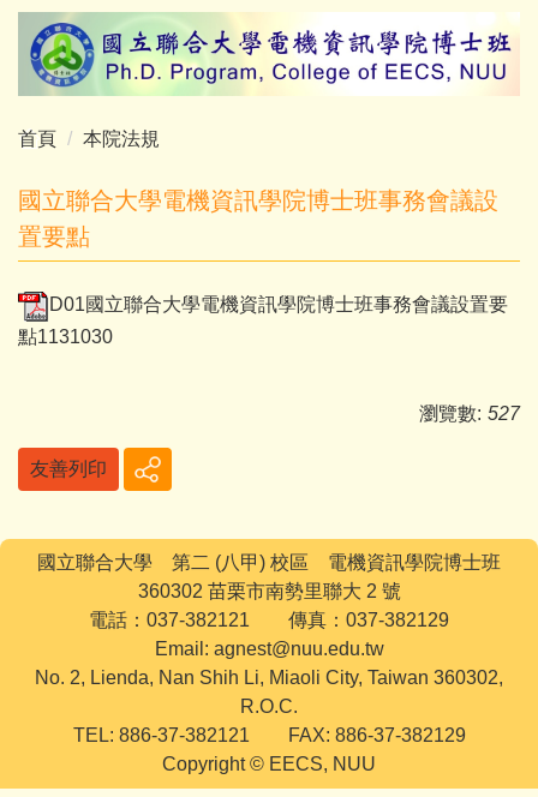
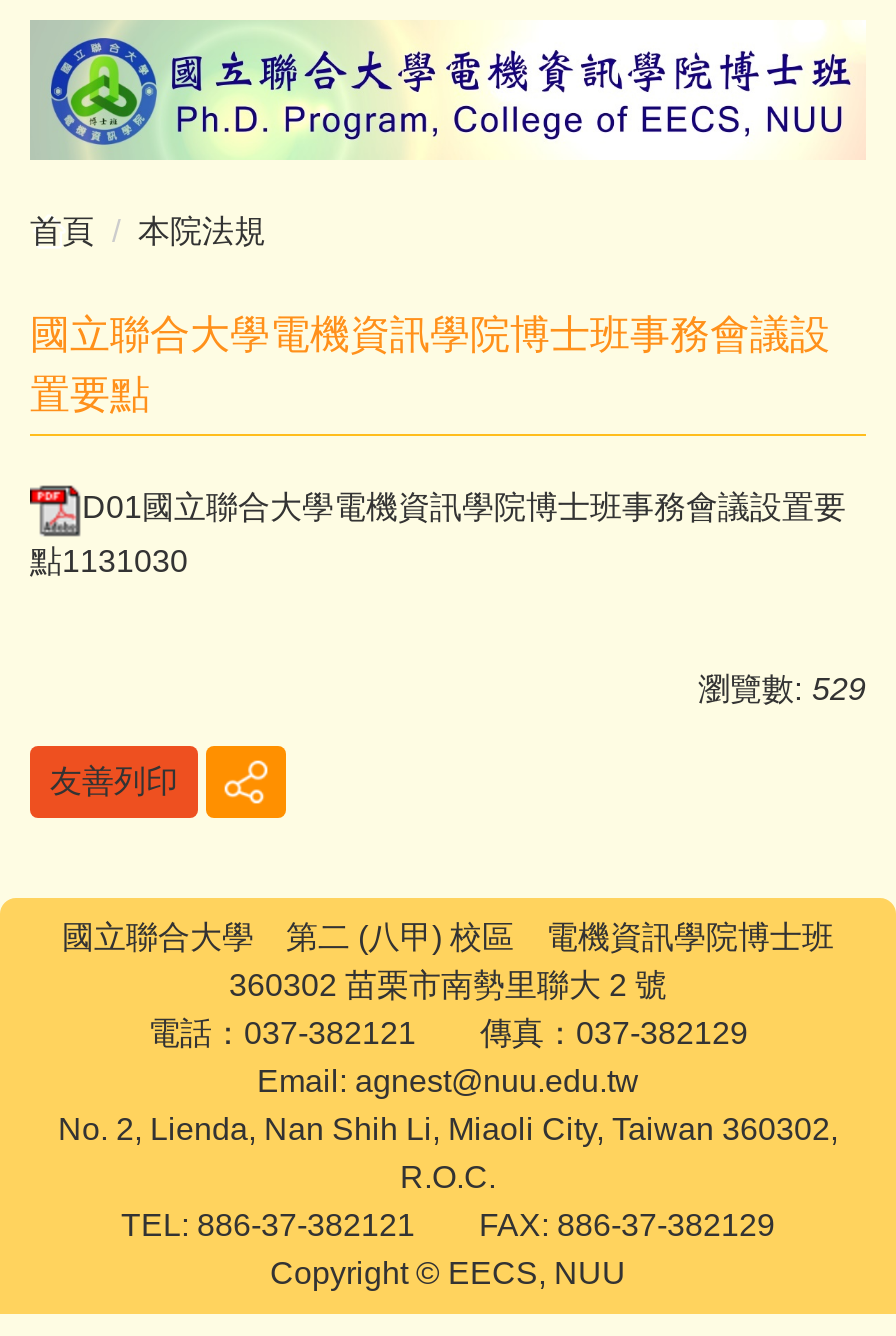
- 瀏覽數: 527
+ 瀏覽數: 529
